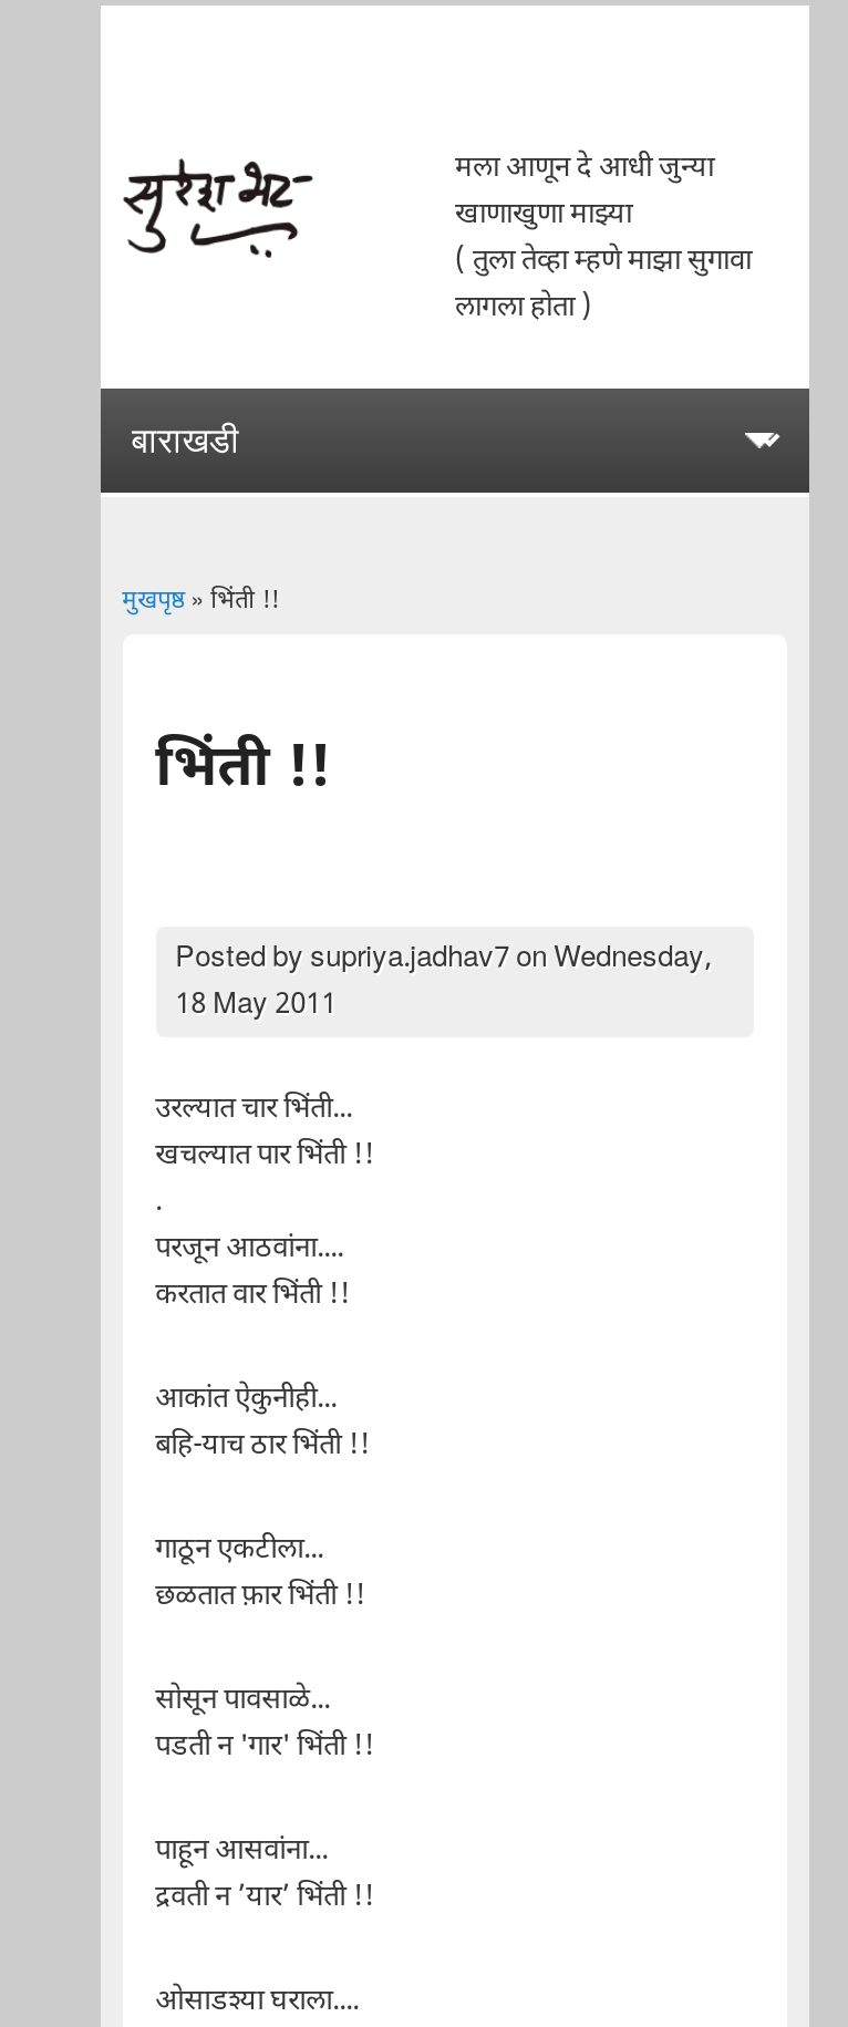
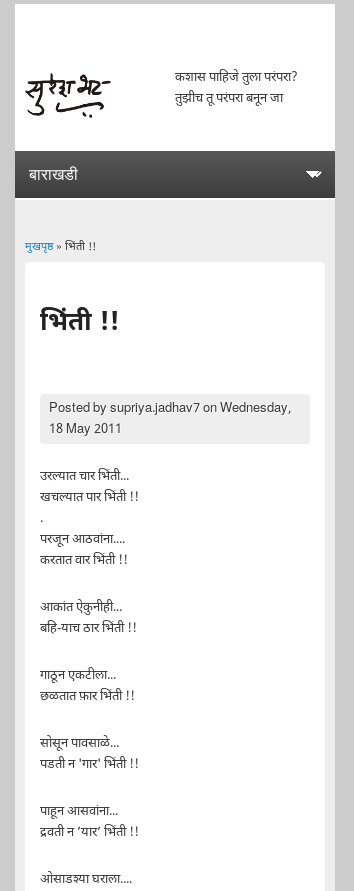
- मला आणून दे आधी जुन्या
- खाणाखुणा माझ्या
- ( तुला तेव्हा म्हणे माझा सुगावा
- लागला होता )
+ कशास पाहिजे तुला परंपरा?
+ तुझीच तू परंपरा बनून जा
